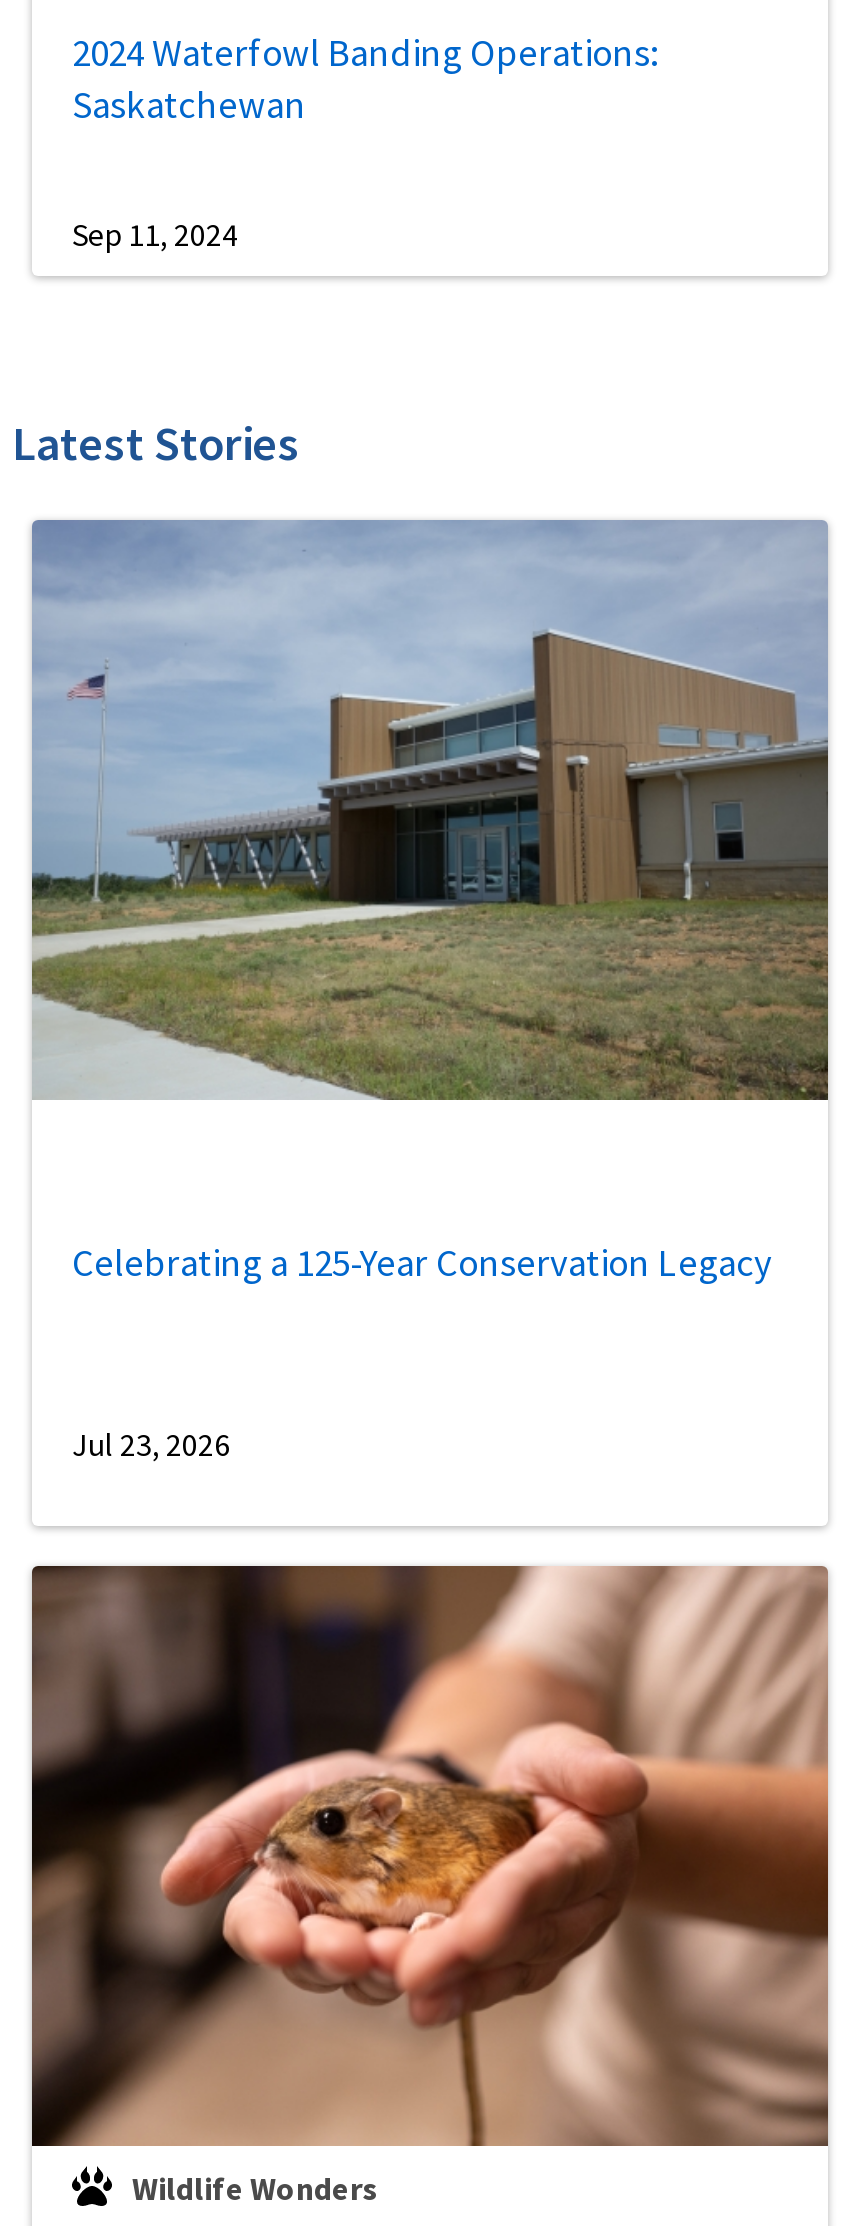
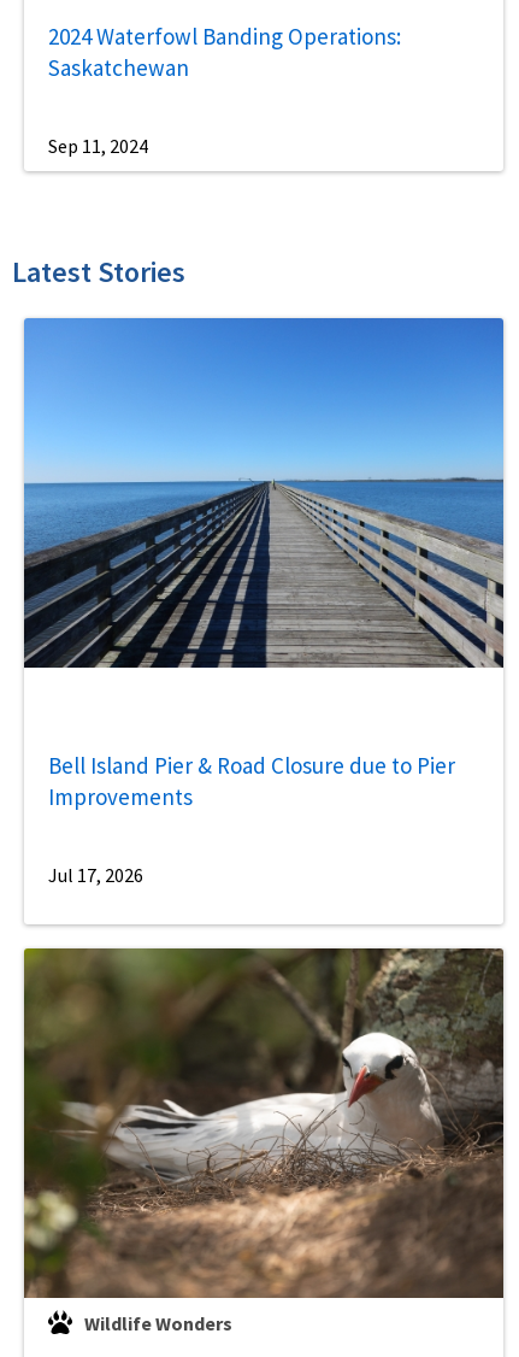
- [image]
+ [image]

- Celebrating a 125-Year Conservation Legacy
+ Bell Island Pier & Road Closure due to Pier
+ Improvements

- Jul 23, 2026
+ Jul 17, 2026

- [image]
+ [image]
